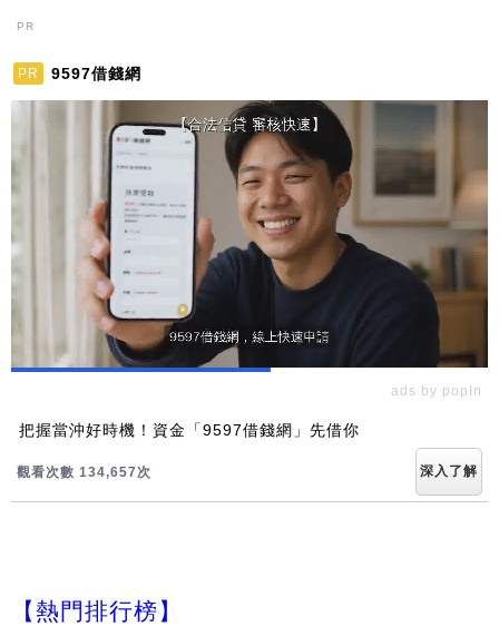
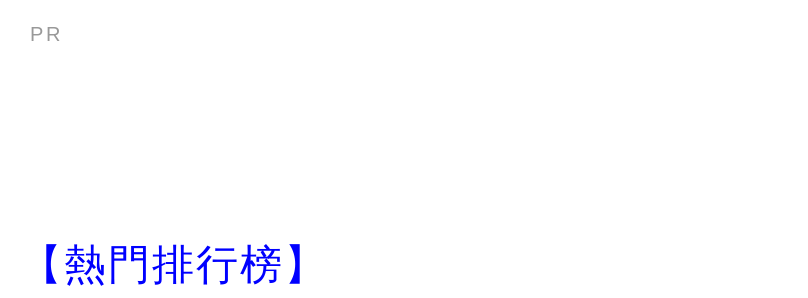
- PR
- 9597借錢網

- [image]
- ads by popIn
- 把握當沖好時機！資金「9597借錢網」先借你
- 觀看次數 134,657次
- 深入了解
